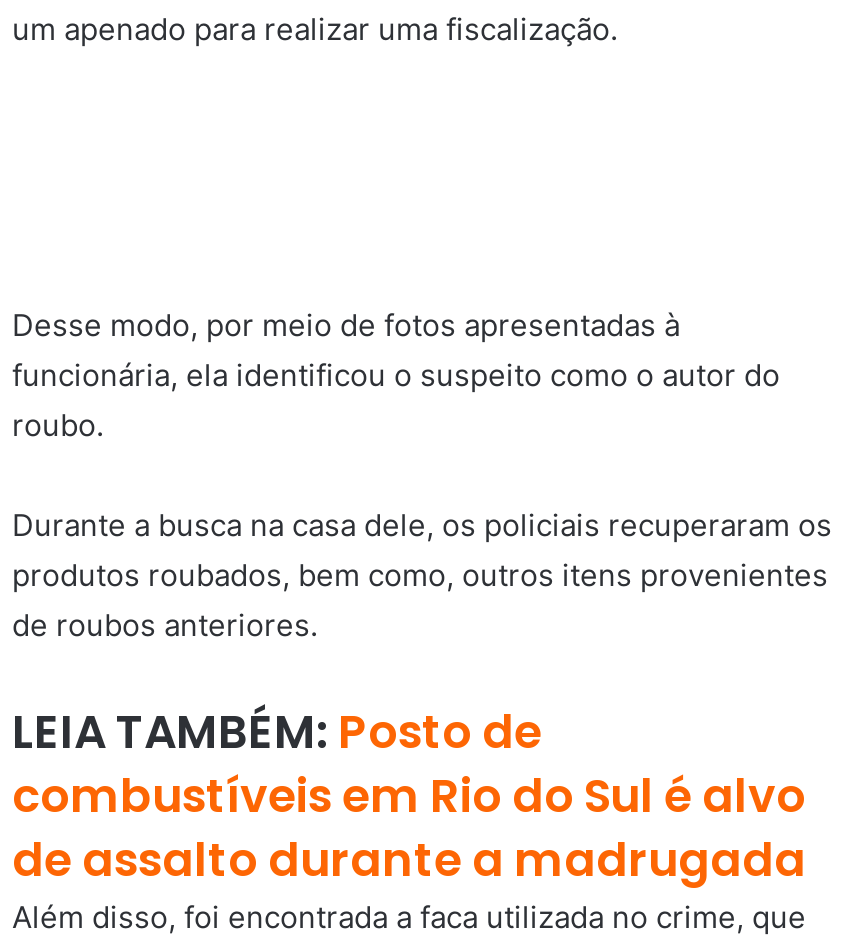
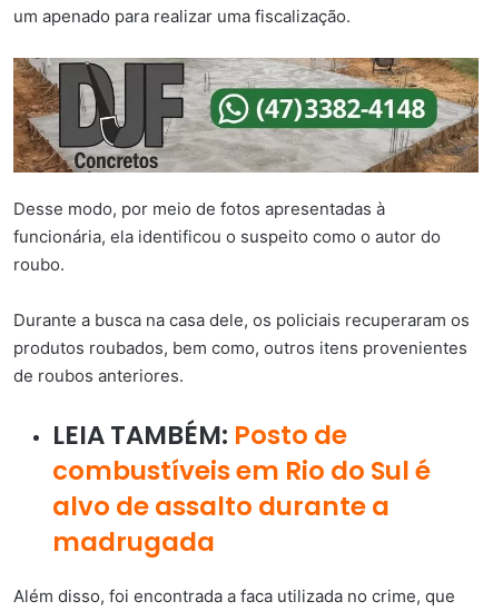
+ [image]
